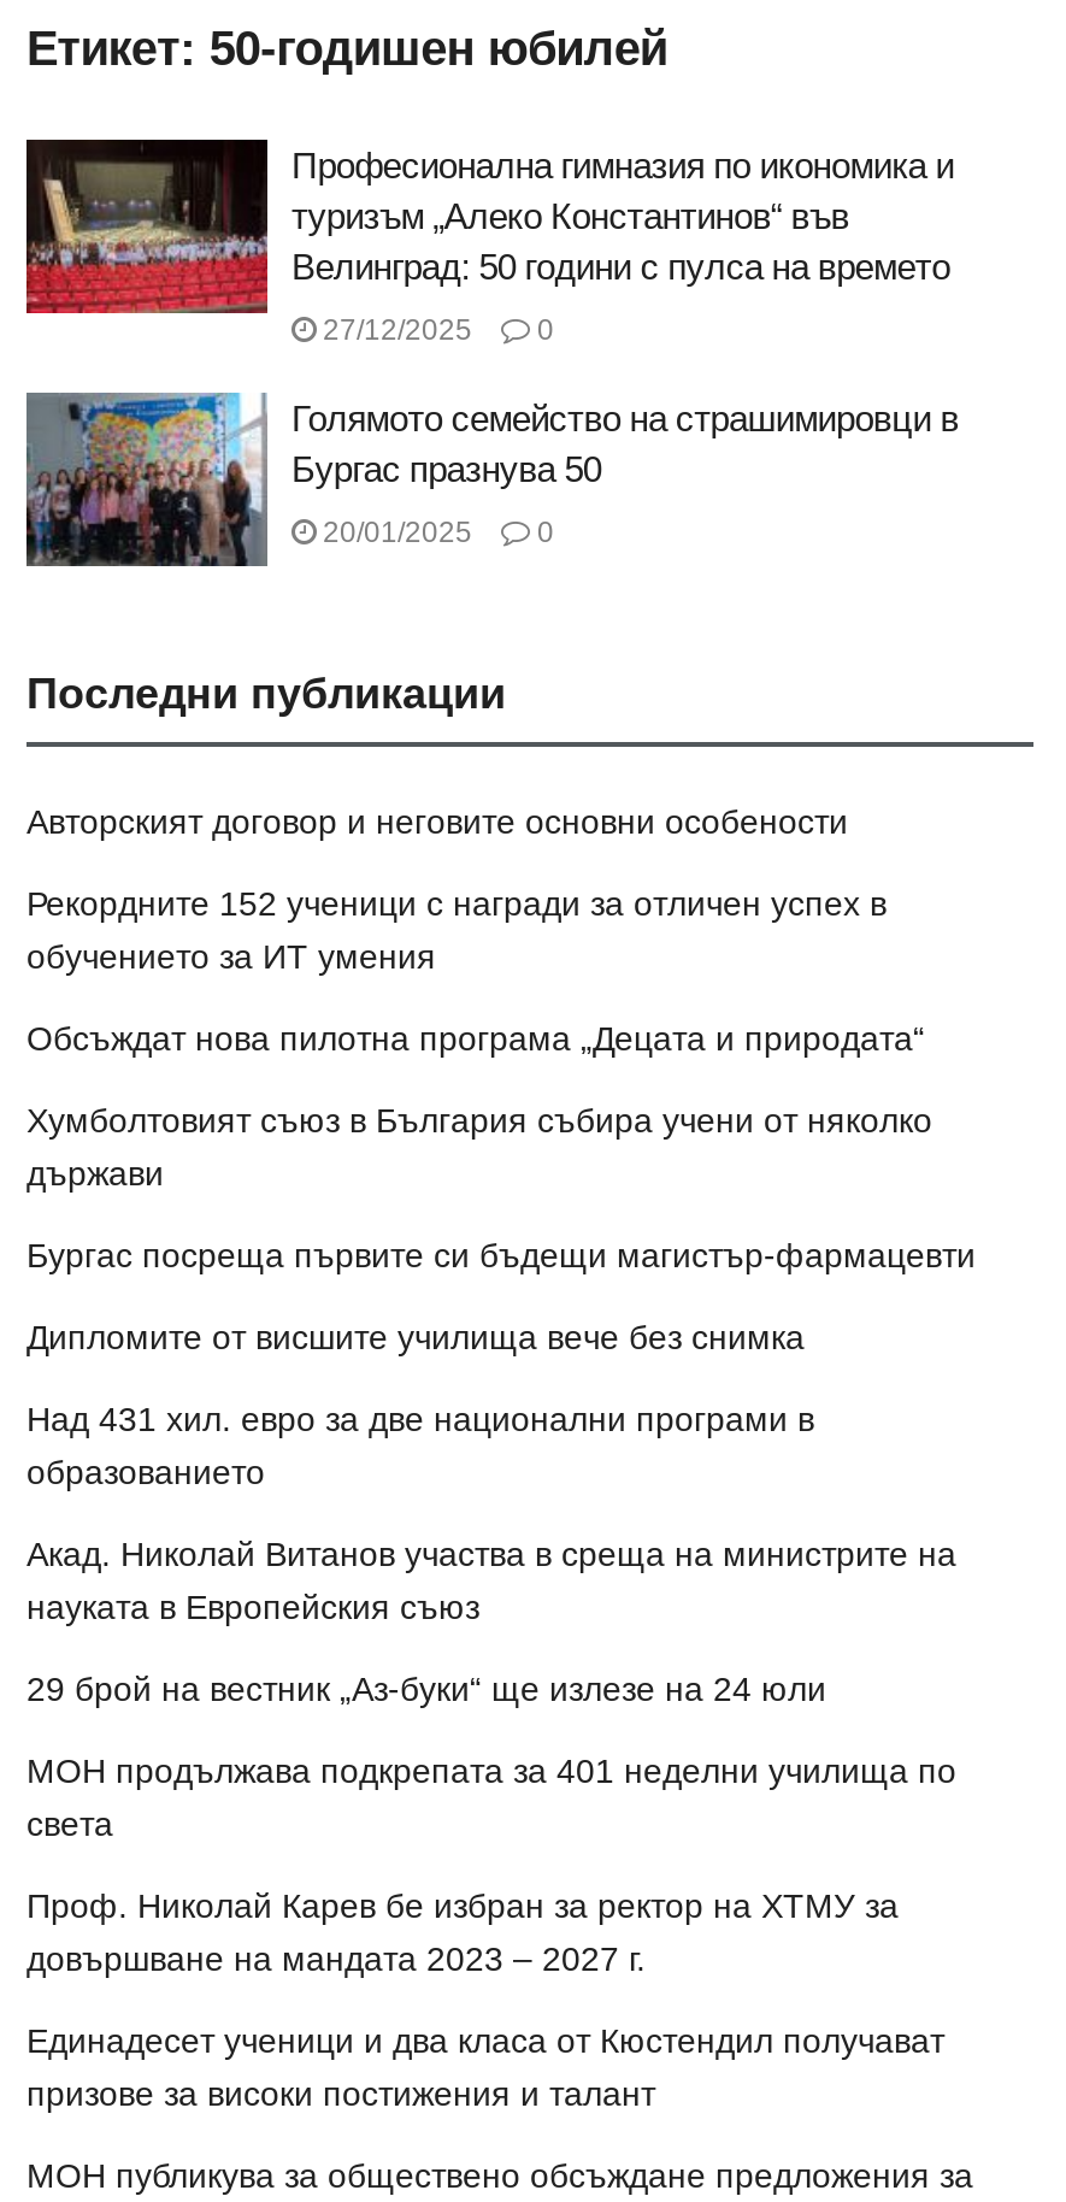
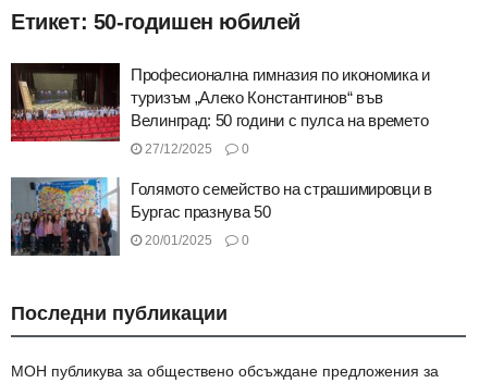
- Авторският договор и неговите основни особености
- Рекордните 152 ученици с награди за отличен успех в
- обучението за ИТ умения
- Обсъждат нова пилотна програма „Децата и природата“
- Хумболтовият съюз в България събира учени от няколко
- държави
- Бургас посреща първите си бъдещи магистър-фармацевти
- Дипломите от висшите училища вече без снимка
- Над 431 хил. евро за две национални програми в
- образованието
- Акад. Николай Витанов участва в среща на министрите на
- науката в Европейския съюз
- 29 брой на вестник „Аз-буки“ ще излезе на 24 юли
- МОН продължава подкрепата за 401 неделни училища по
- света
- Проф. Николай Карев бе избран за ректор на ХТМУ за
- довършване на мандата 2023 – 2027 г.
- Единадесет ученици и два класа от Кюстендил получават
- призове за високи постижения и талант
